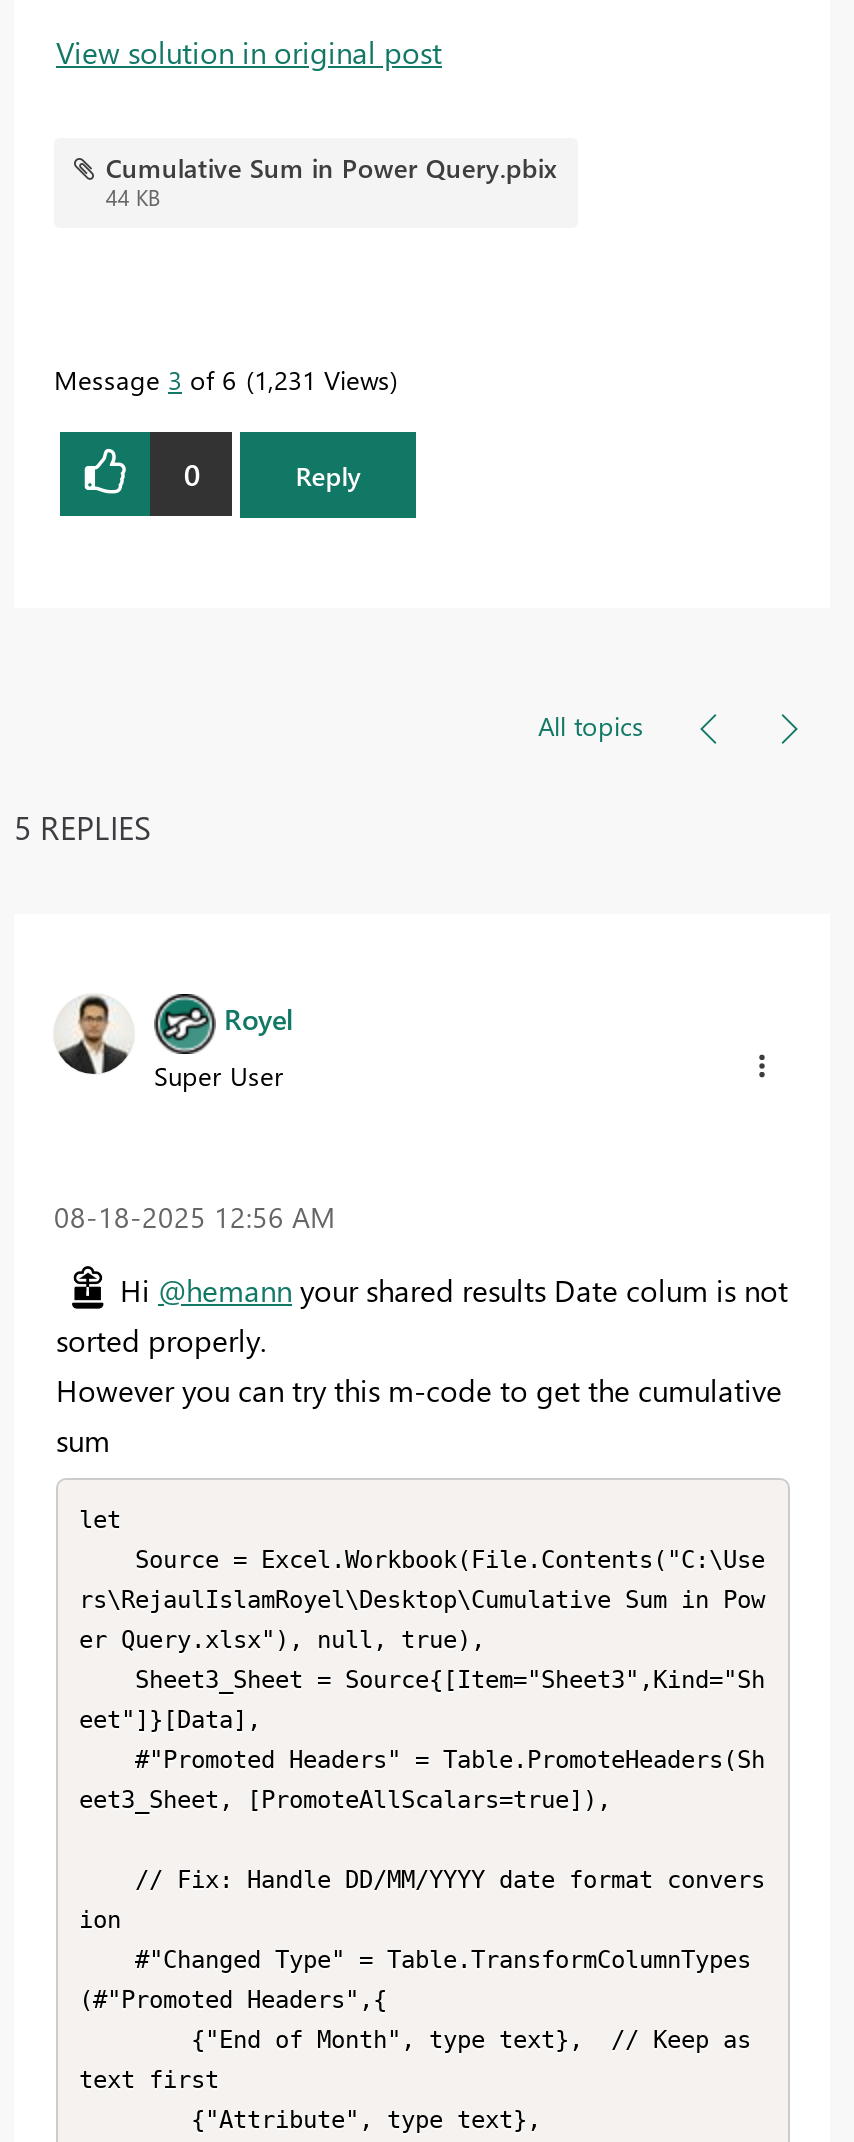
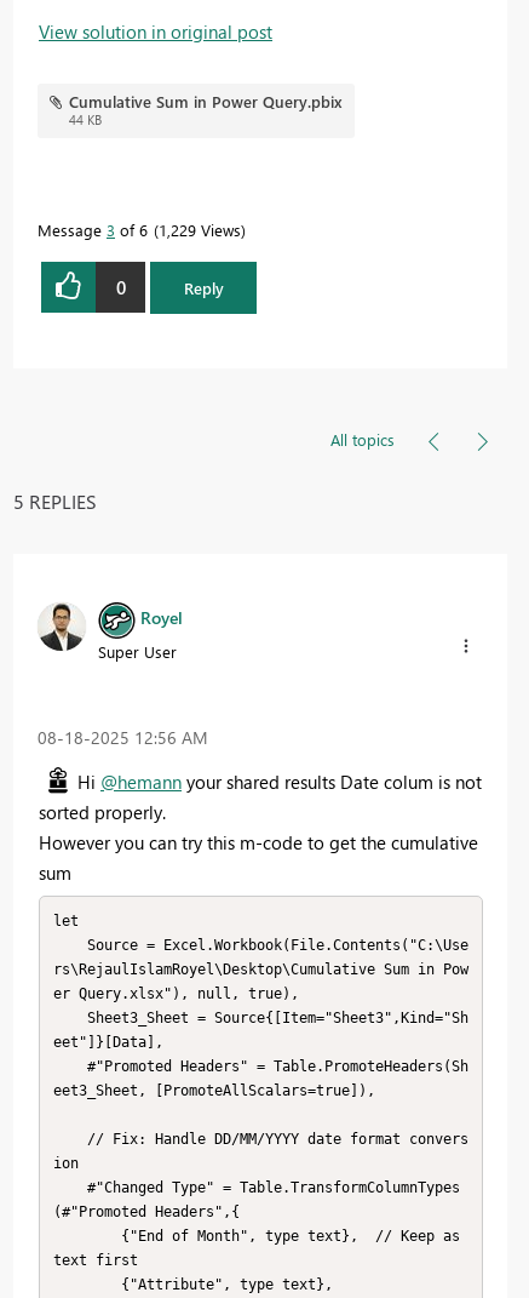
- Message 3 of 6 1,231 Views
+ Message 3 of 6 1,229 Views
